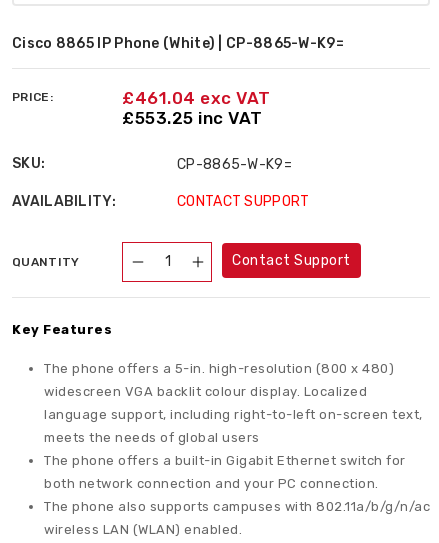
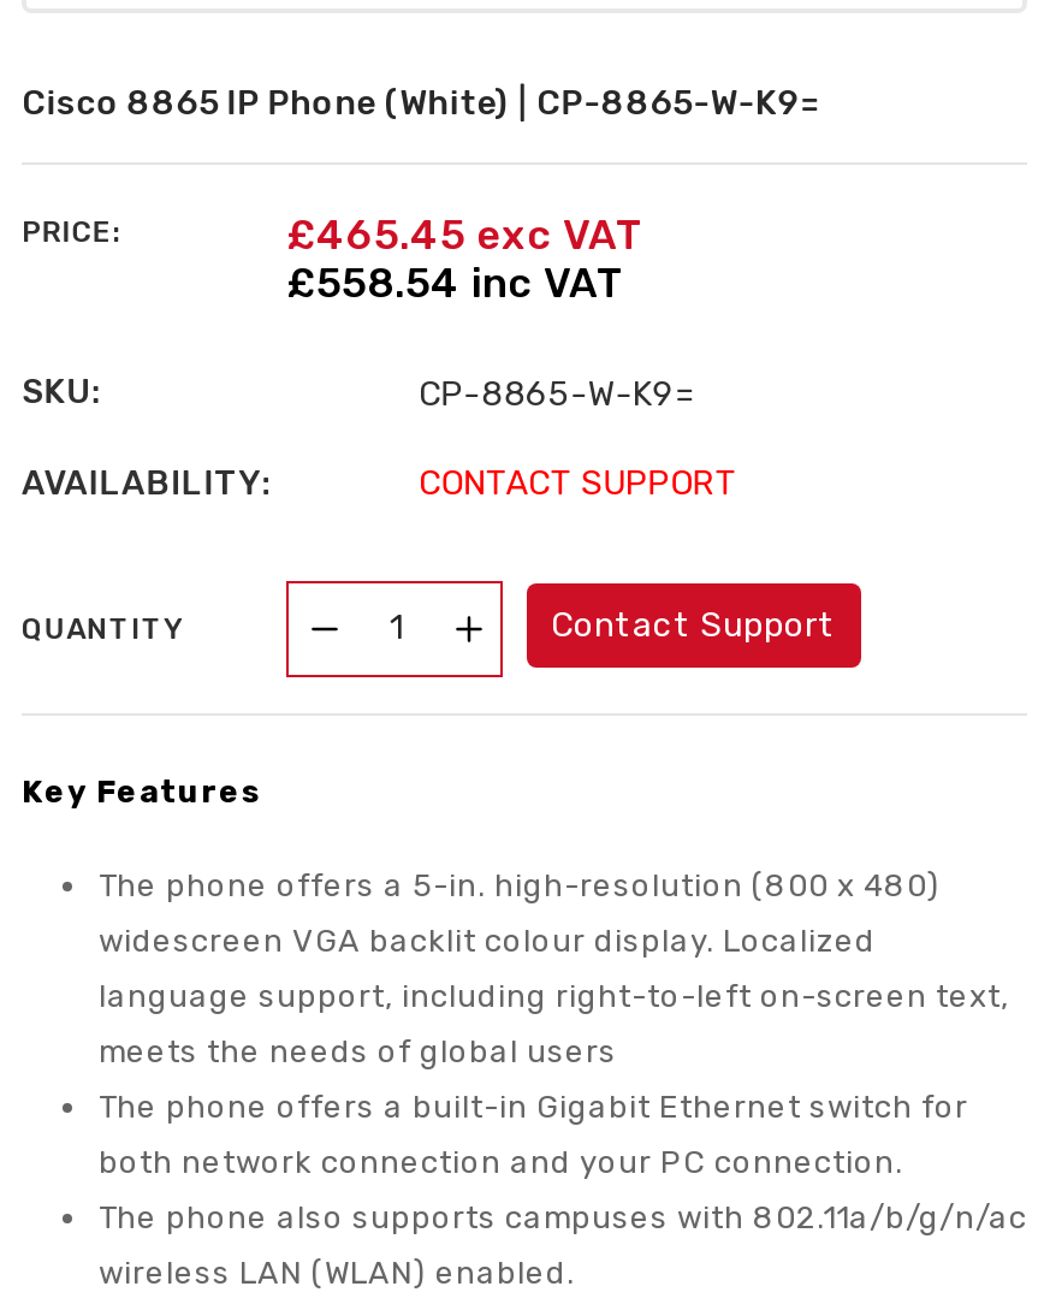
- £461.04 exc VAT
+ £465.45 exc VAT

- £553.25 inc VAT
+ £558.54 inc VAT
